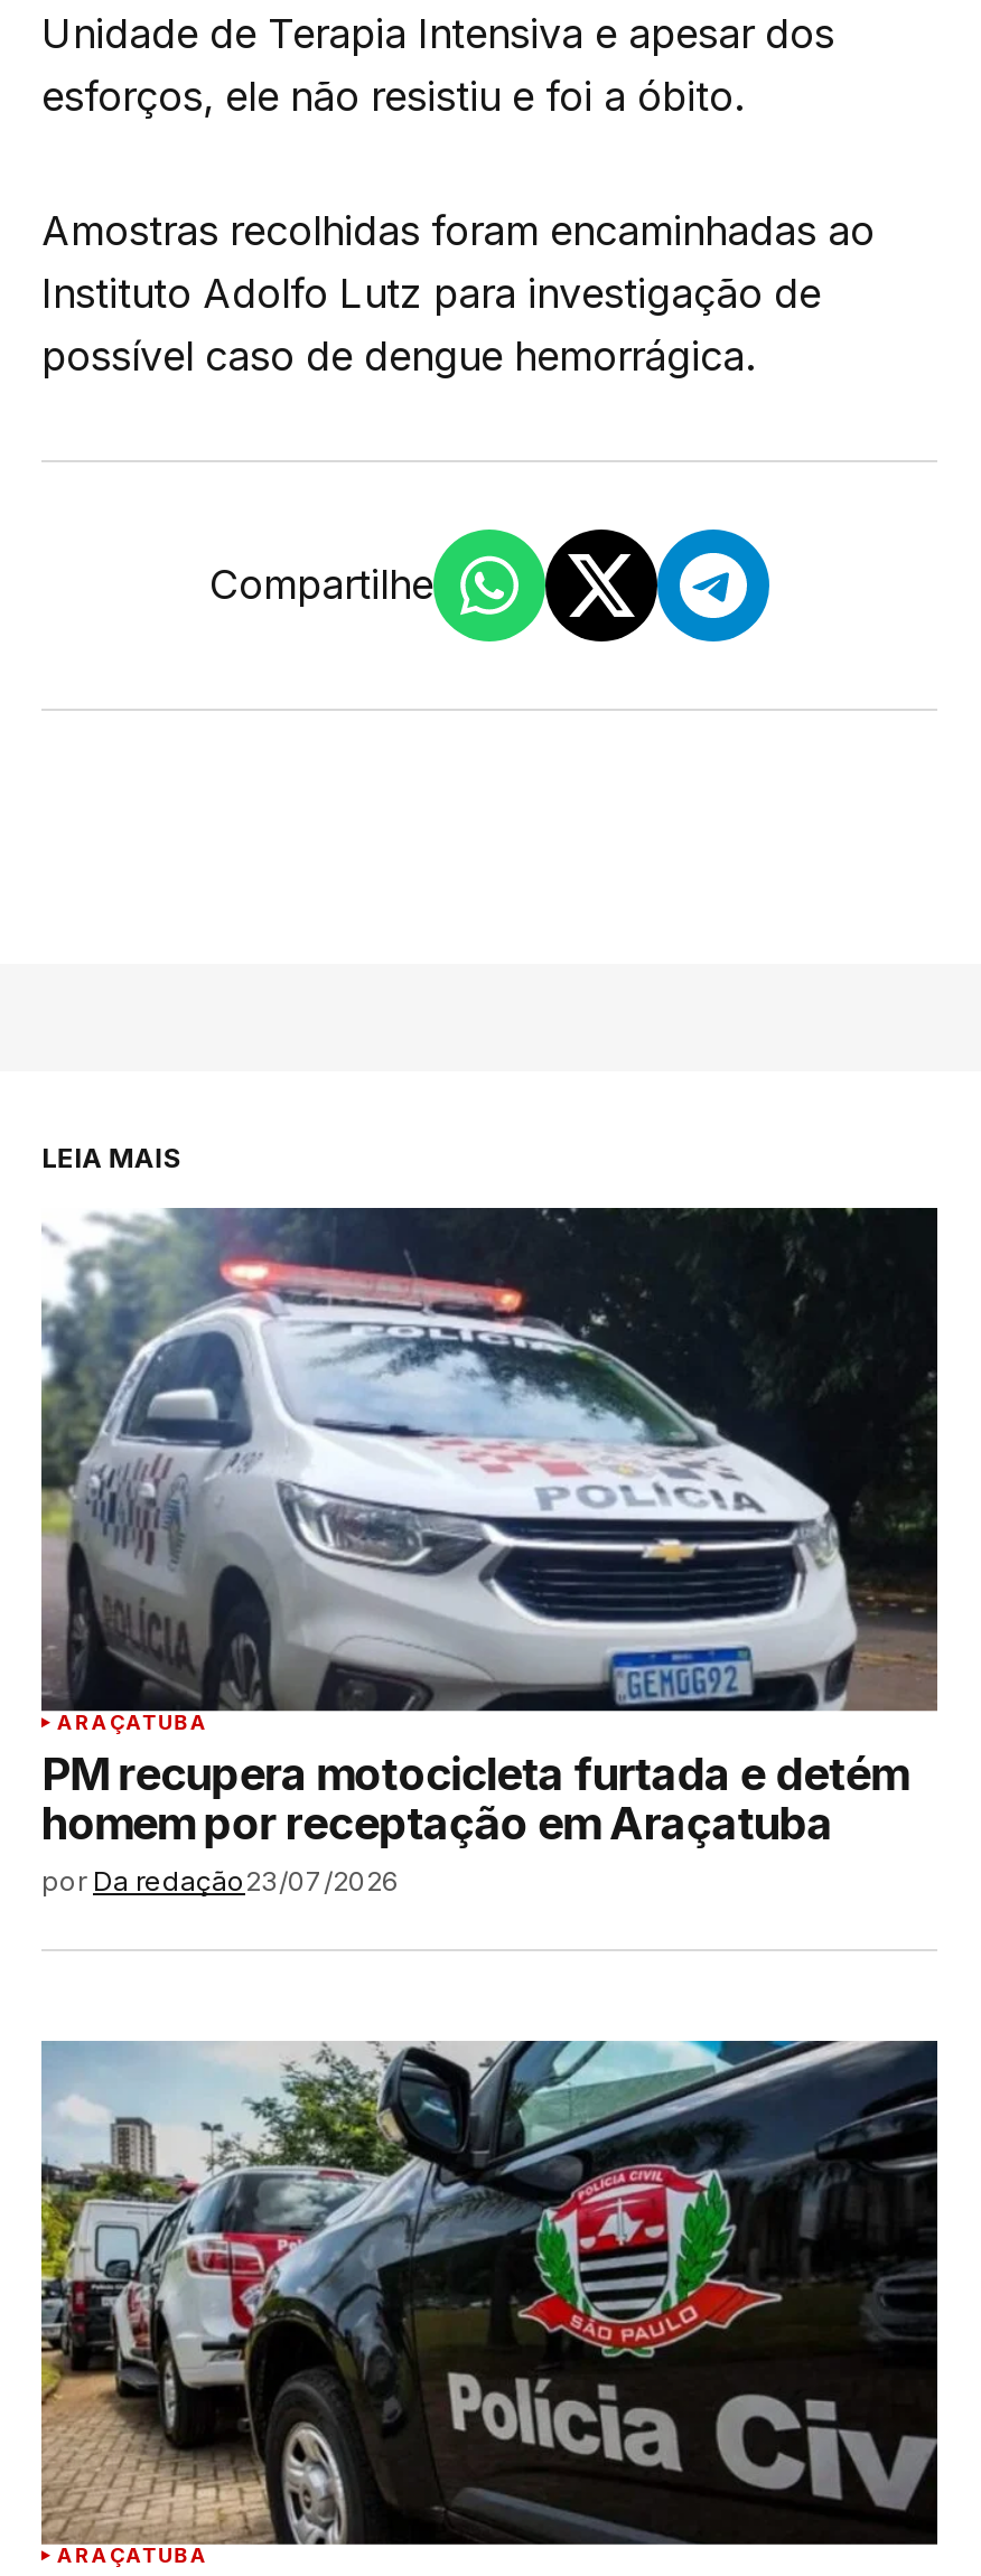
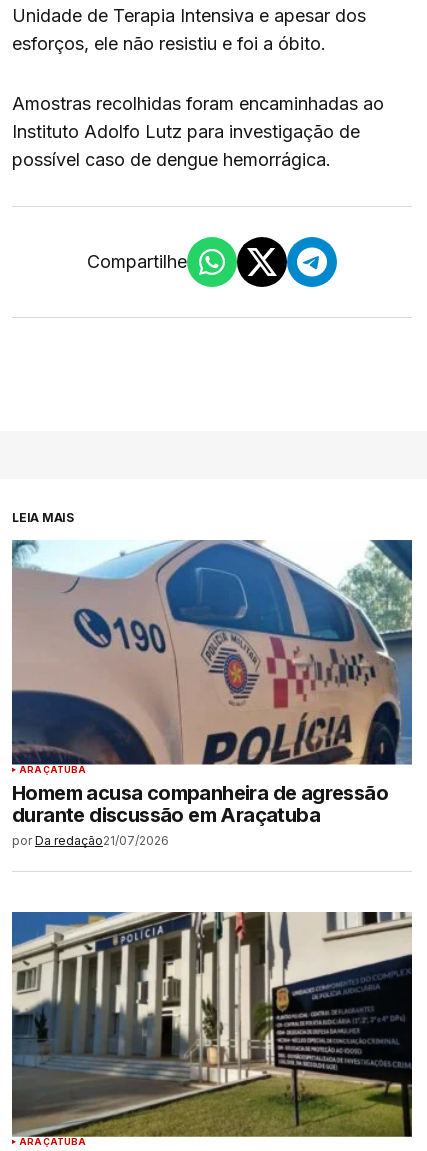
- [image]
- PM recupera motocicleta furtada e detém
- homem por receptação em Araçatuba
- por Da redação23/07/2026
+ [image]
+ Homem acusa companheira de agressão
+ durante discussão em Araçatuba
+ por Da redação21/07/2026

- [image]
+ [image]
